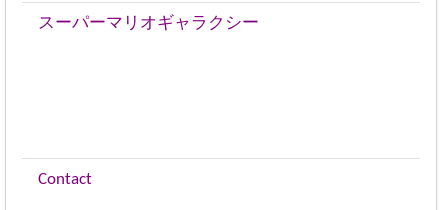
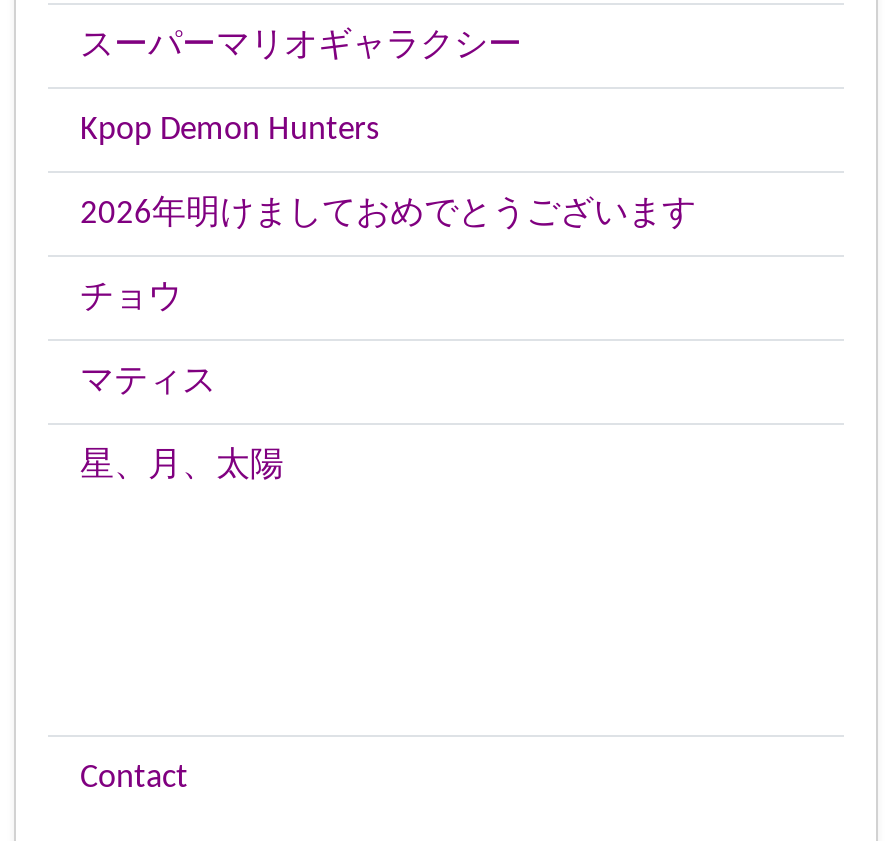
+ Kpop Demon Hunters
+ 2026年明けましておめでとうございます
+ チョウ
+ マティス
+ 星、月、太陽
